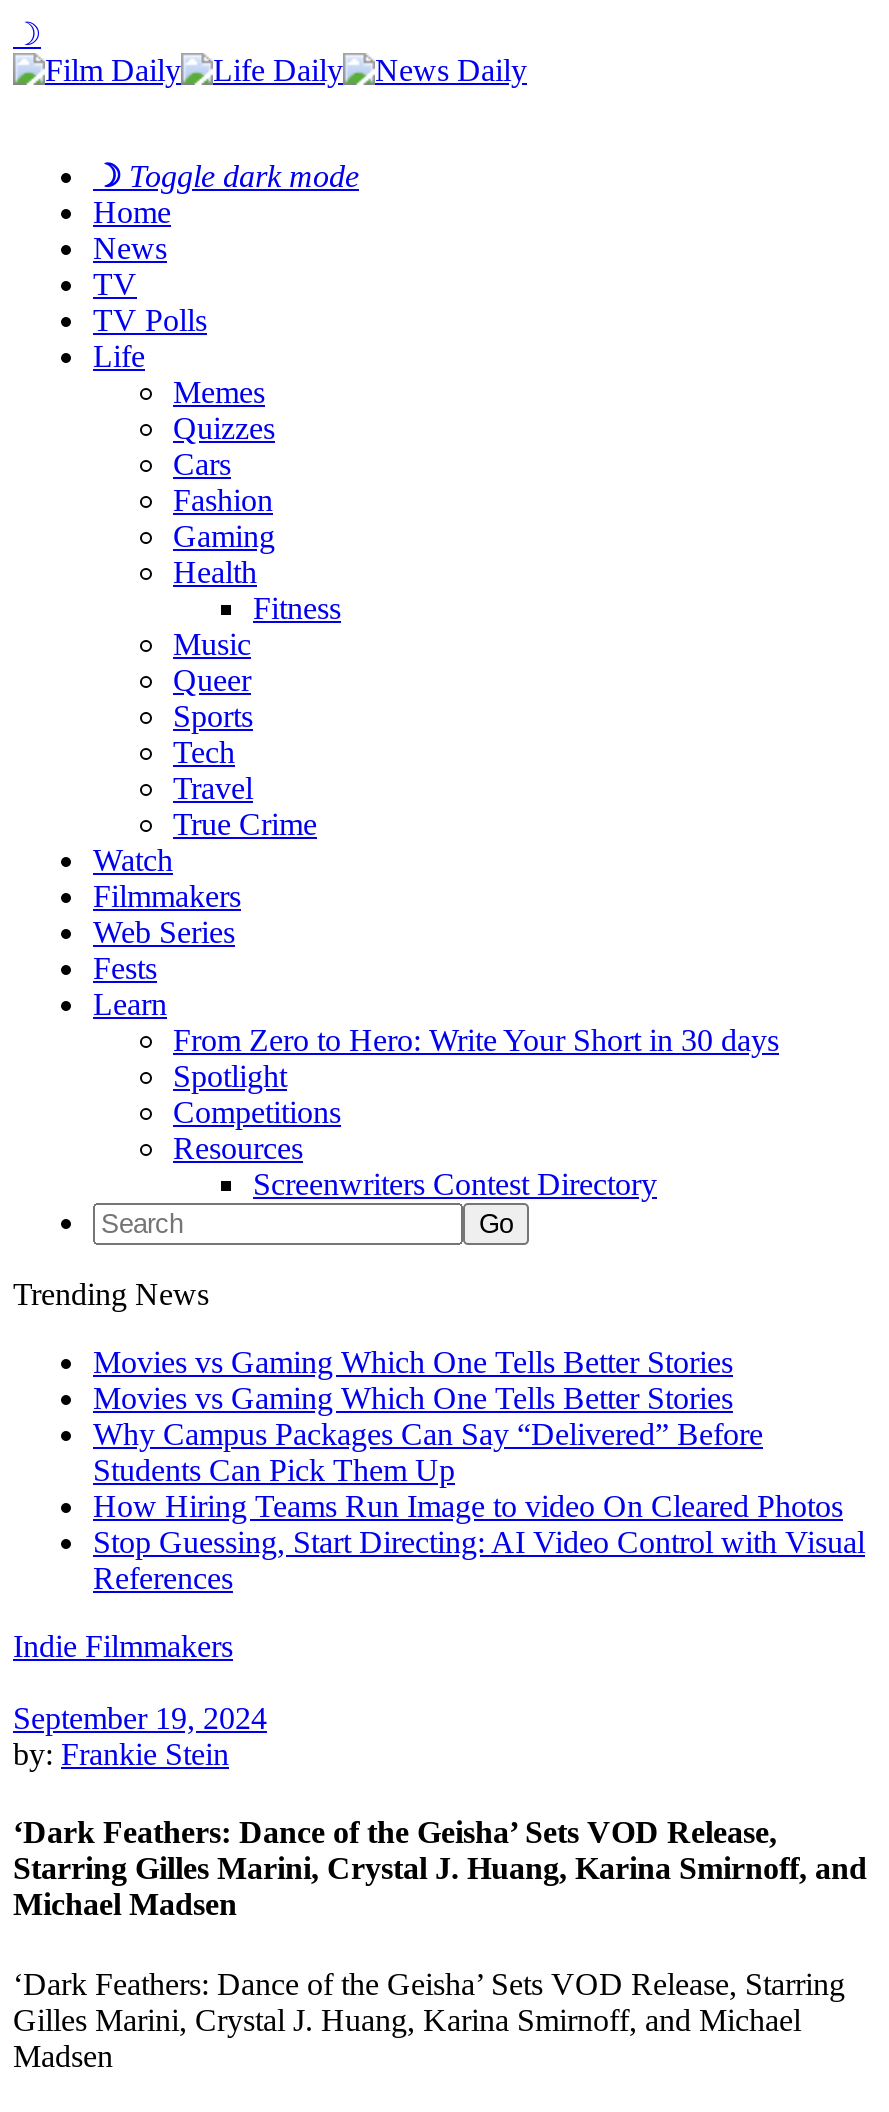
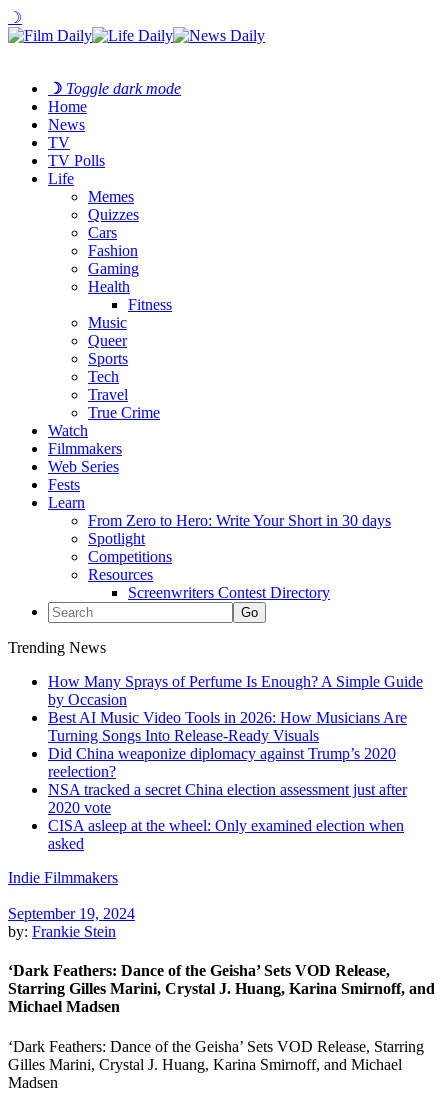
- Movies vs Gaming Which One Tells Better Stories
- Movies vs Gaming Which One Tells Better Stories
- Why Campus Packages Can Say “Delivered” Before
- Students Can Pick Them Up
- How Hiring Teams Run Image to video On Cleared Photos
- Stop Guessing, Start Directing: AI Video Control with Visual
- References
+ How Many Sprays of Perfume Is Enough? A Simple Guide
+ by Occasion
+ Best AI Music Video Tools in 2026: How Musicians Are
+ Turning Songs Into Release-Ready Visuals
+ Did China weaponize diplomacy against Trump’s 2020
+ reelection?
+ NSA tracked a secret China election assessment just after
+ 2020 vote
+ CISA asleep at the wheel: Only examined election when
+ asked
